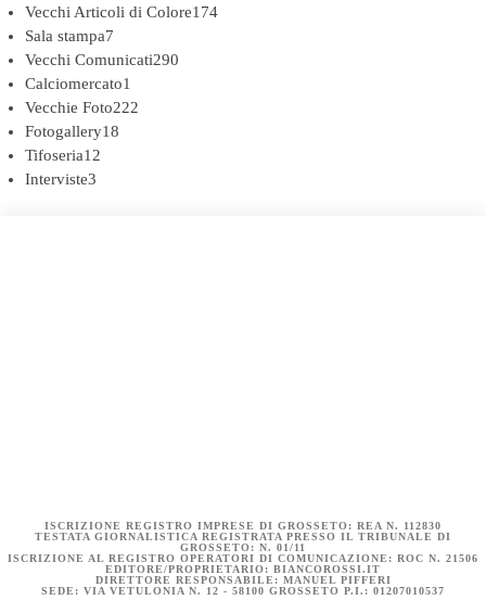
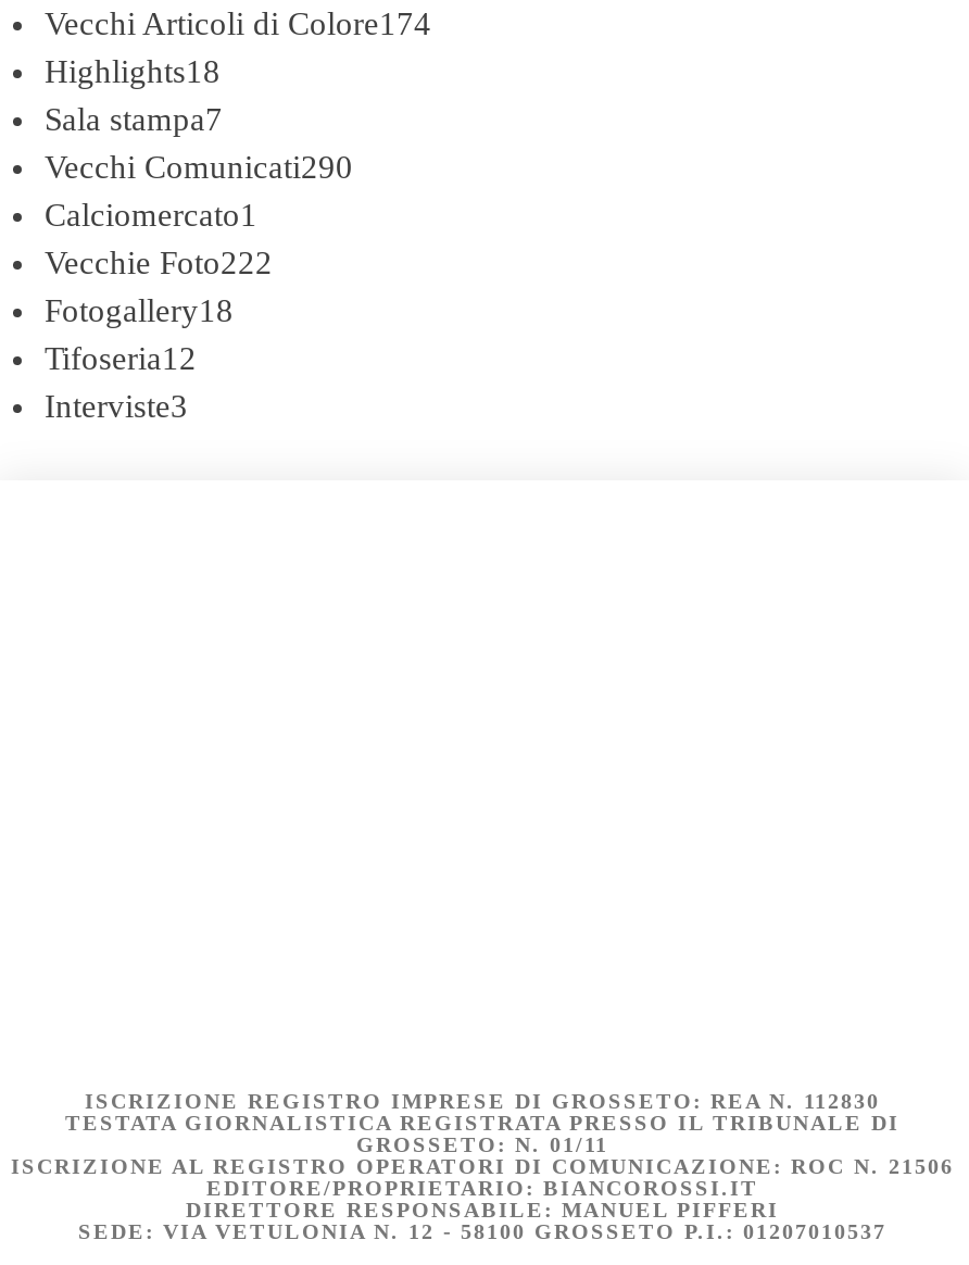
+ Highlights18
